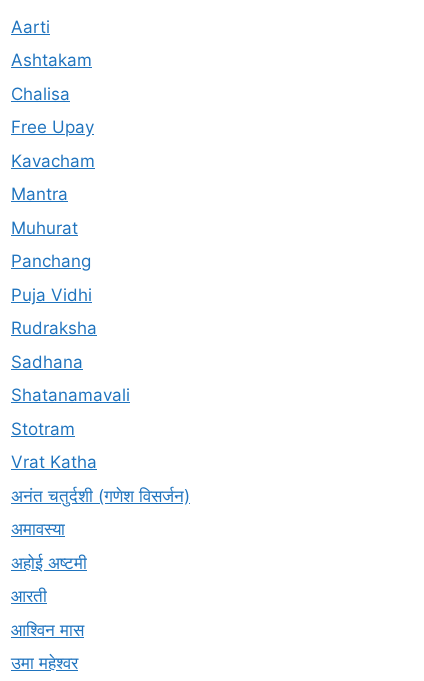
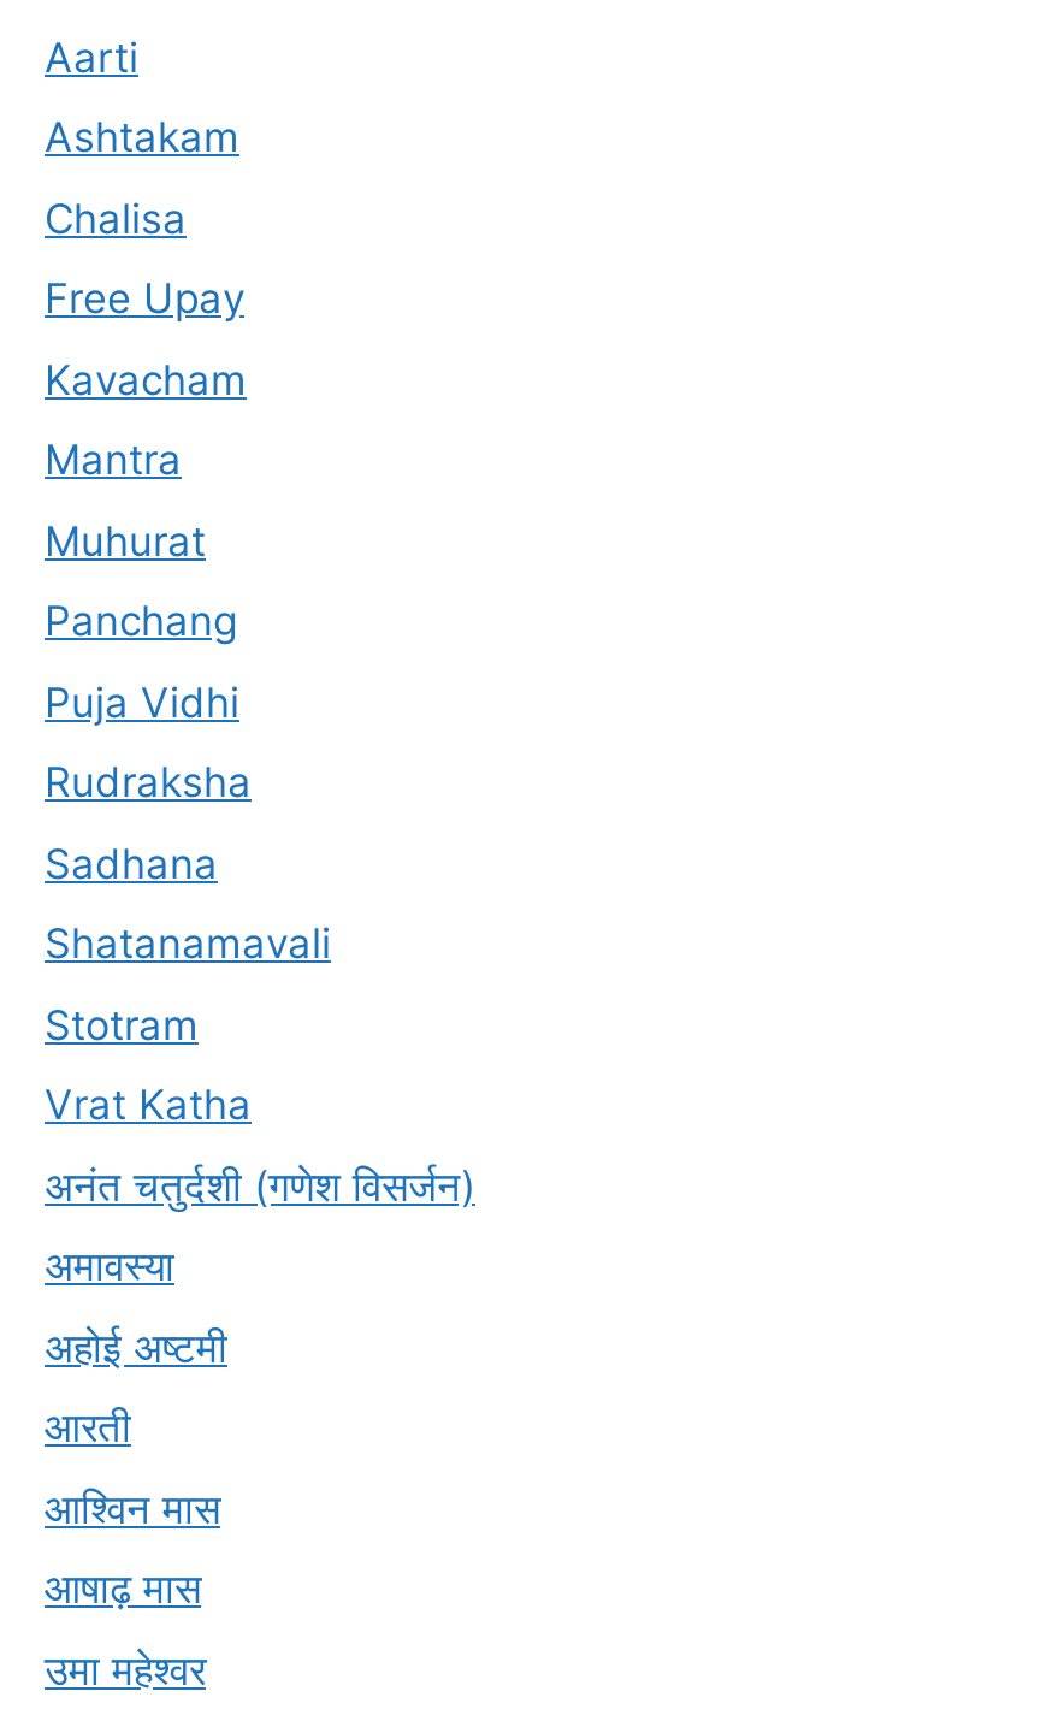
+ आषाढ़ मास
